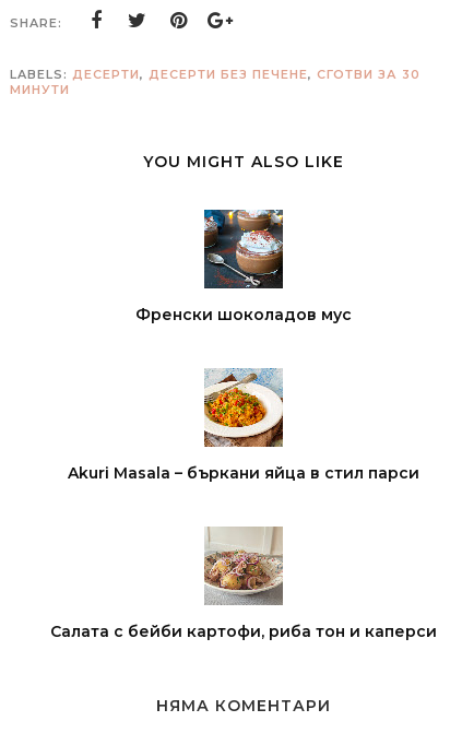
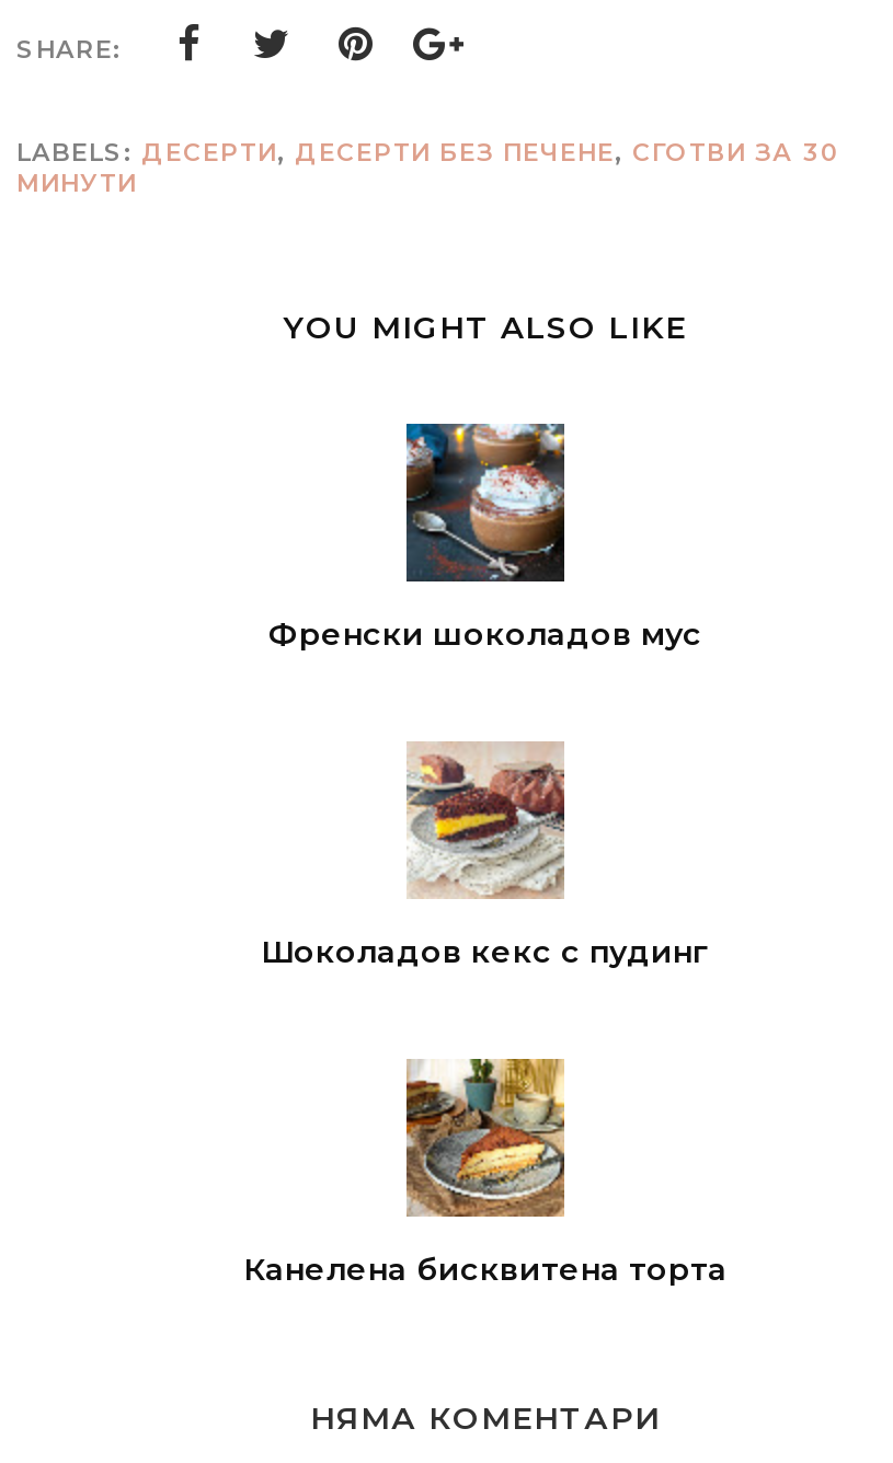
- [image]
- Akuri Masala – бъркани яйца в стил парси
+ [image]
+ Шоколадов кекс с пудинг

- [image]
- Салата с бейби картофи, риба тон и каперси
+ [image]
+ Канелена бисквитена торта
